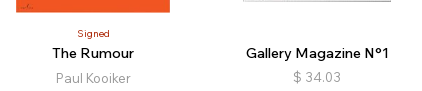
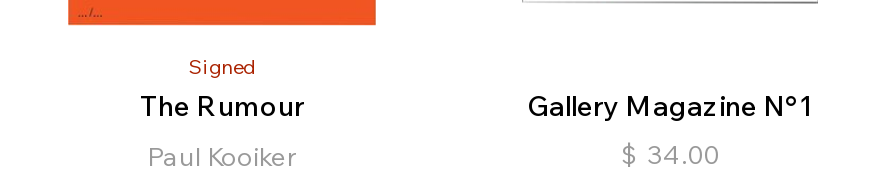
- $ 34.03
+ $ 34.00
